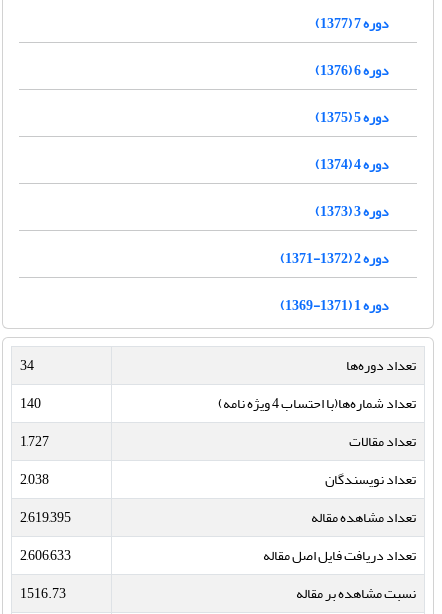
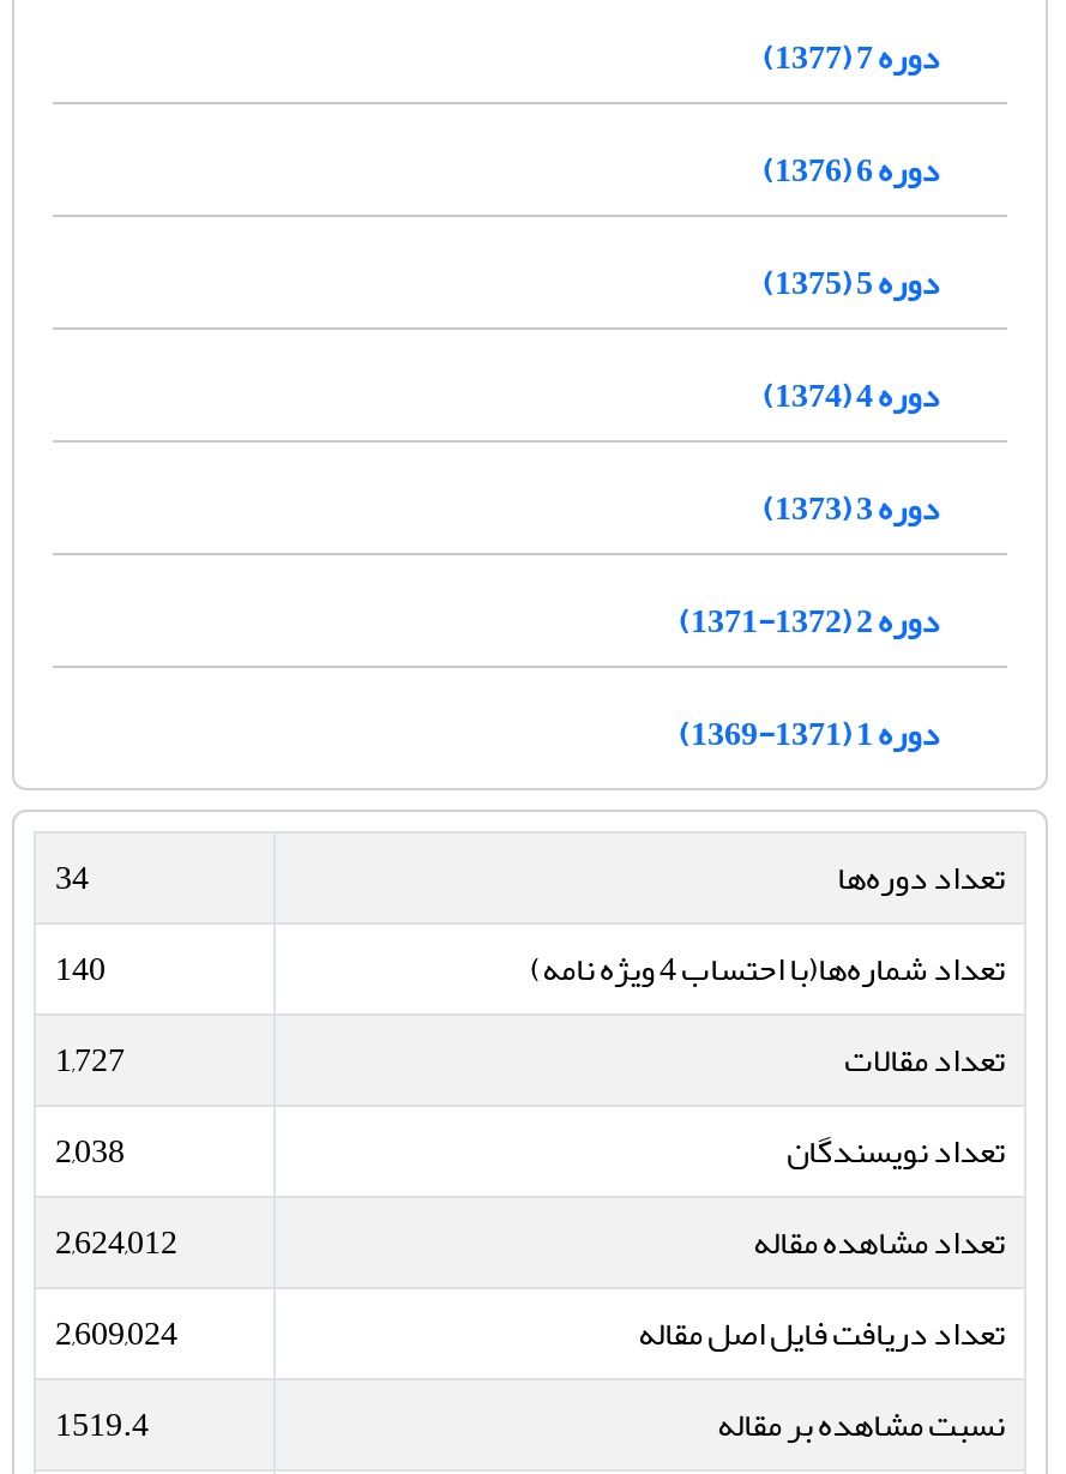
- 2,619,395
+ 2,624,012

- 2,606,633
+ 2,609,024

- 1516.73
+ 1519.4
